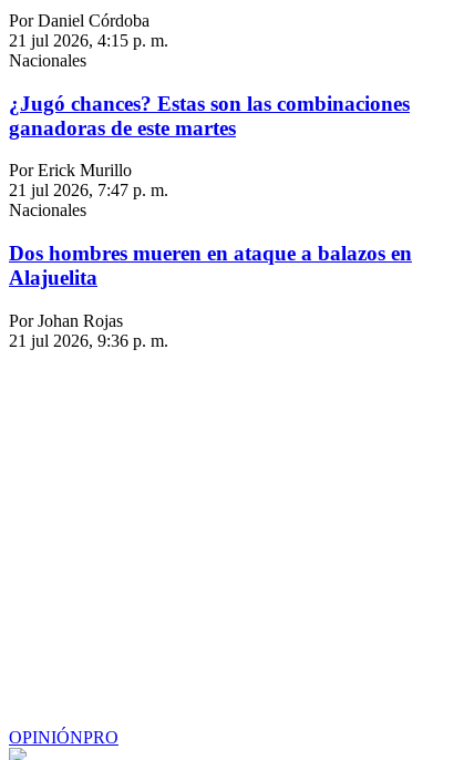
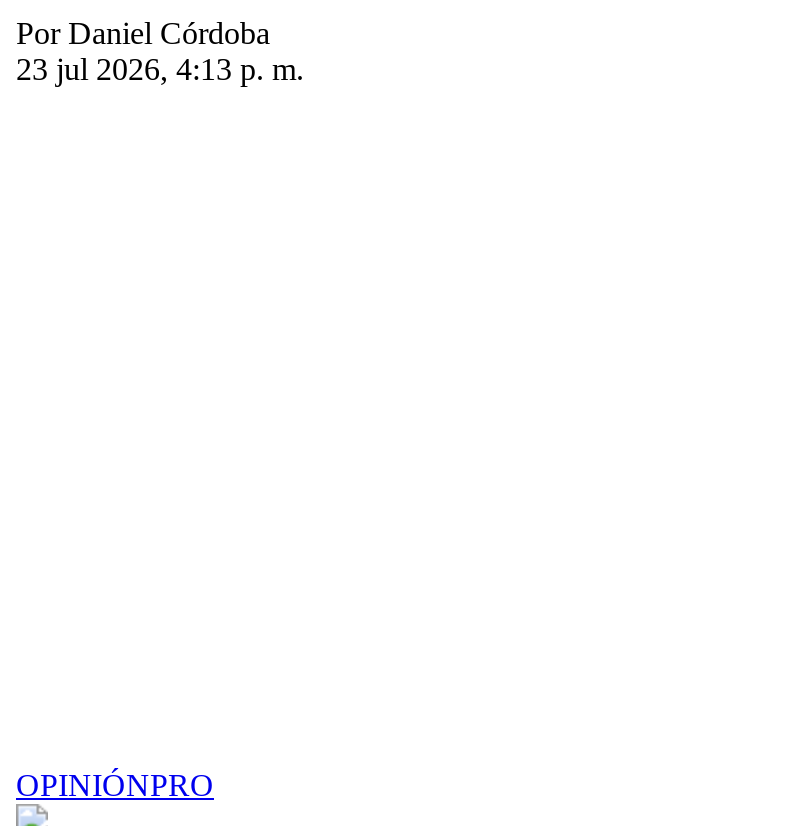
- 21 jul 2026, 4:15 p. m.
- Nacionales
- ¿Jugó chances? Estas son las combinaciones
- ganadoras de este martes
- Por Erick Murillo
- 21 jul 2026, 7:47 p. m.
- Nacionales
- Dos hombres mueren en ataque a balazos en
- Alajuelita
- Por Johan Rojas
- 21 jul 2026, 9:36 p. m.
+ 23 jul 2026, 4:13 p. m.
